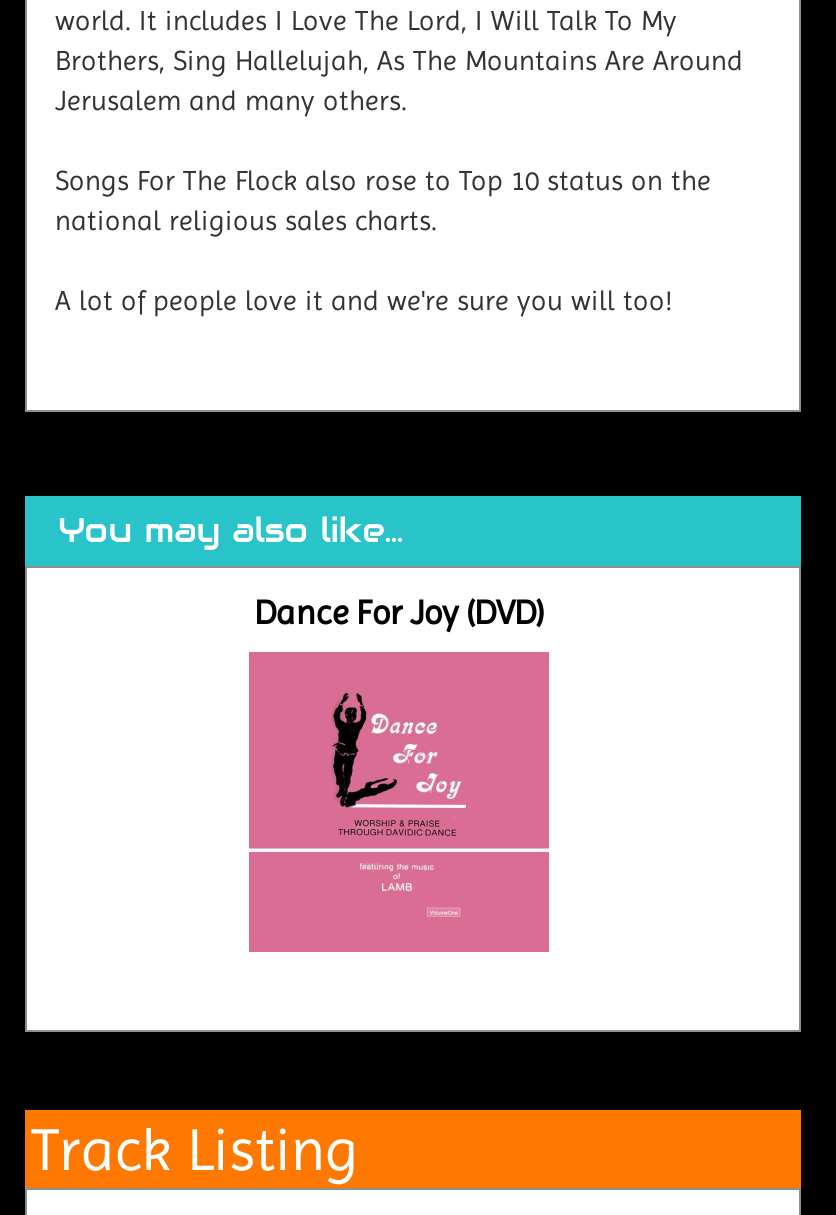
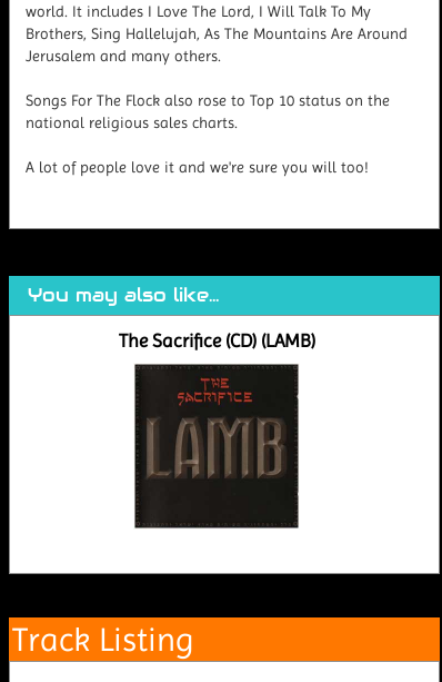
- Dance For Joy (DVD)
+ The Sacrifice (CD) (LAMB)

- [image]
+ [image]
